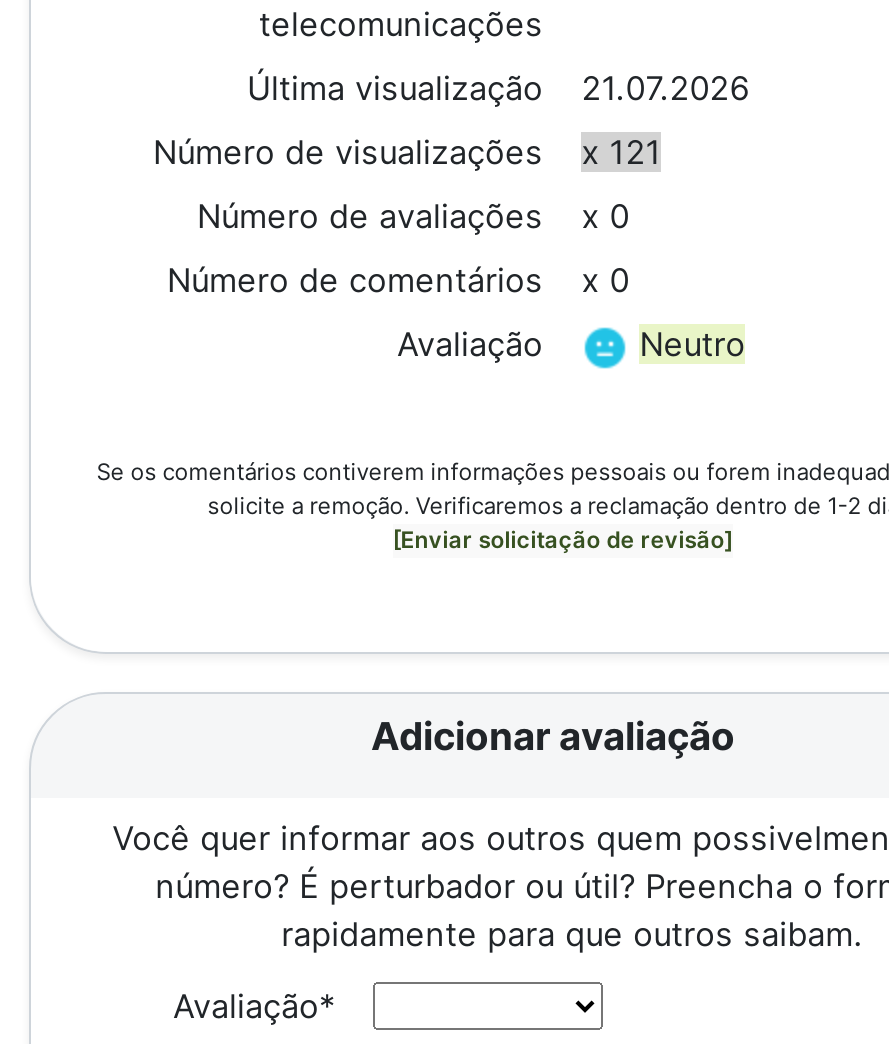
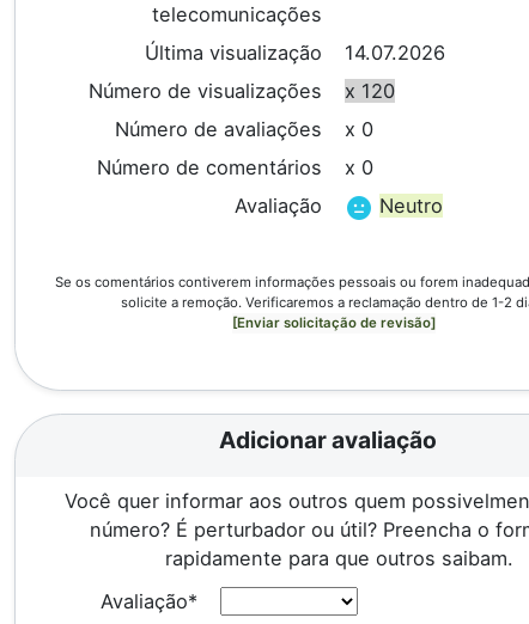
- Última visualização 21.07.2026
+ Última visualização 14.07.2026

- Número de visualizações x 121
+ Número de visualizações x 120
